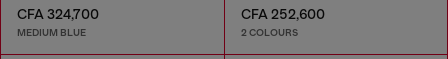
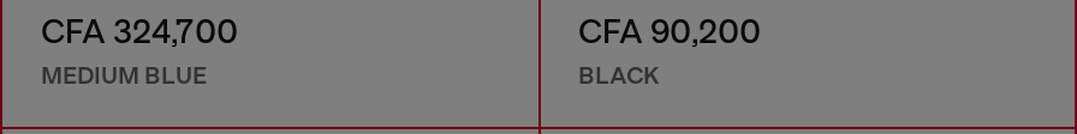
- CFA 252,600
- 2 COLOURS
+ CFA 90,200
+ BLACK
